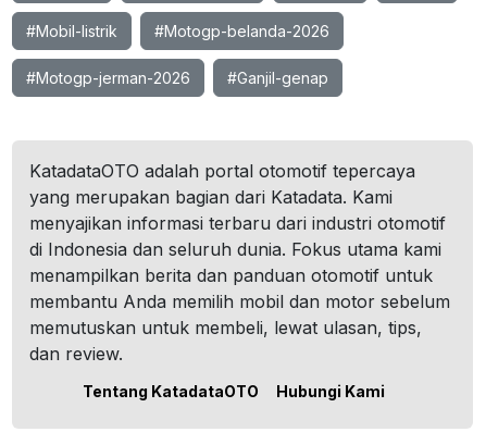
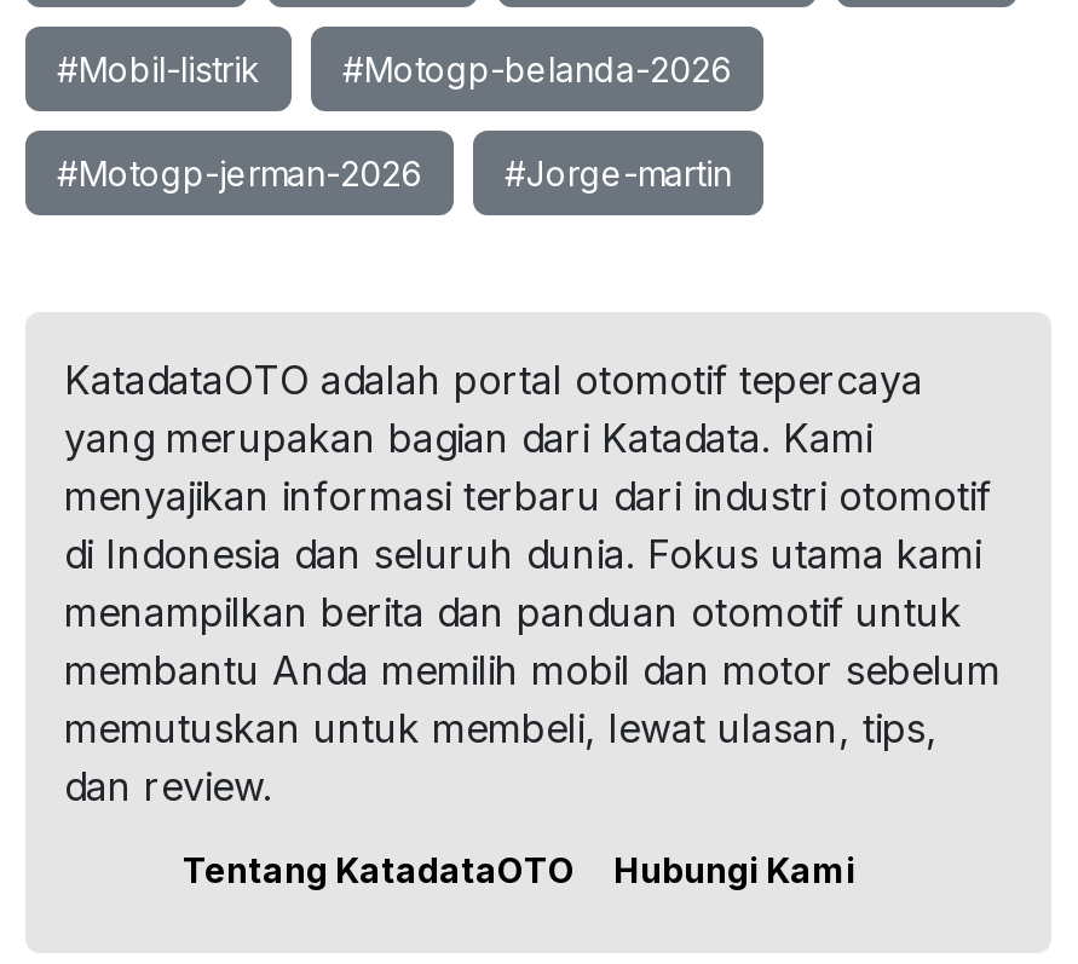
- #Ganjil-genap
+ #Jorge-martin
